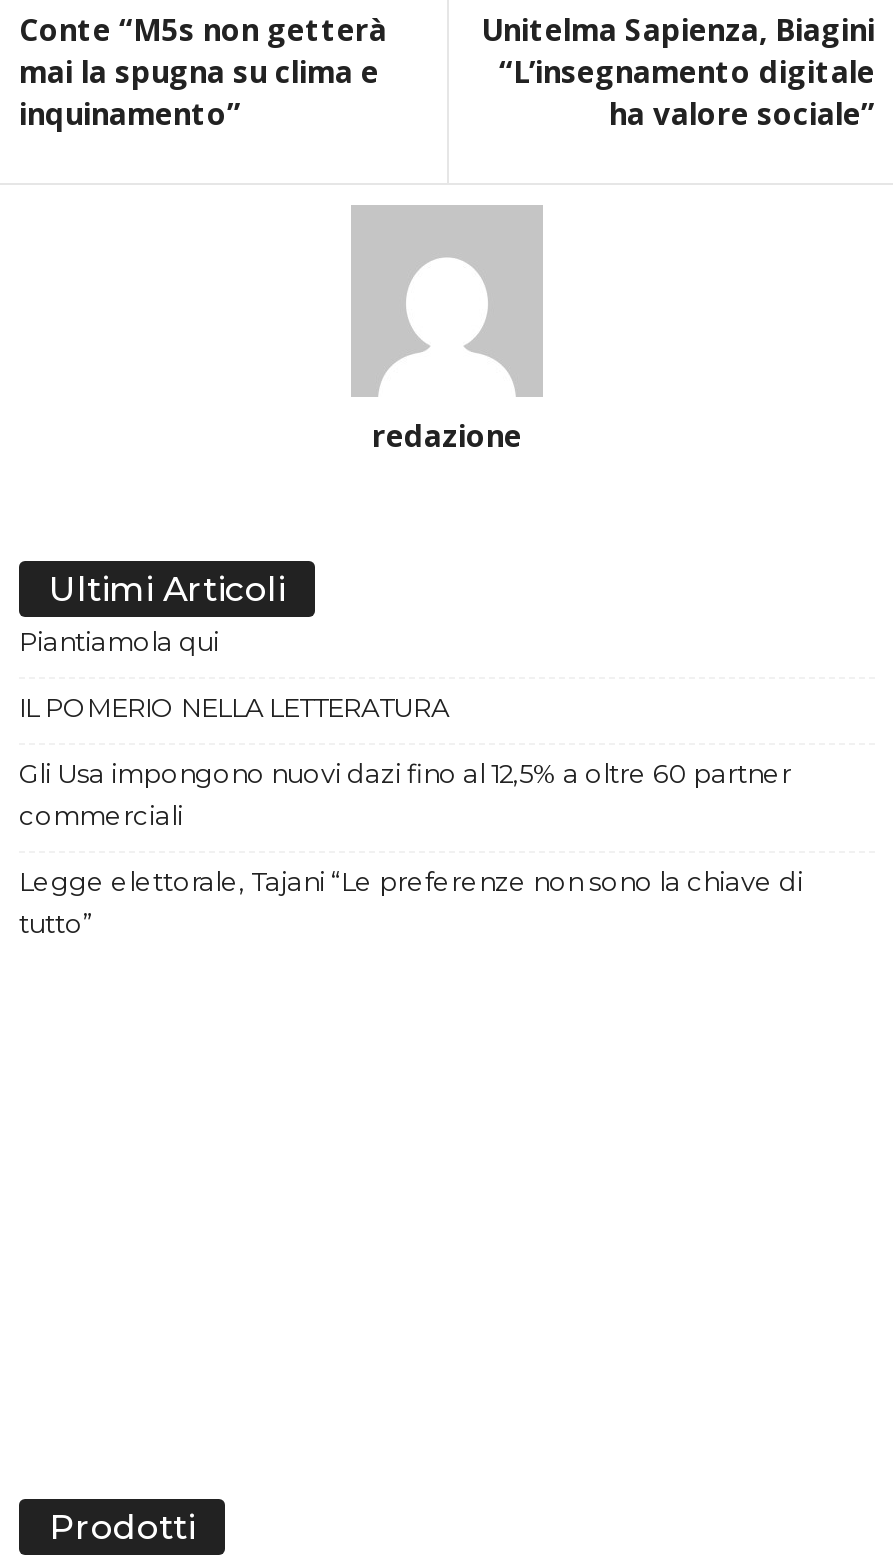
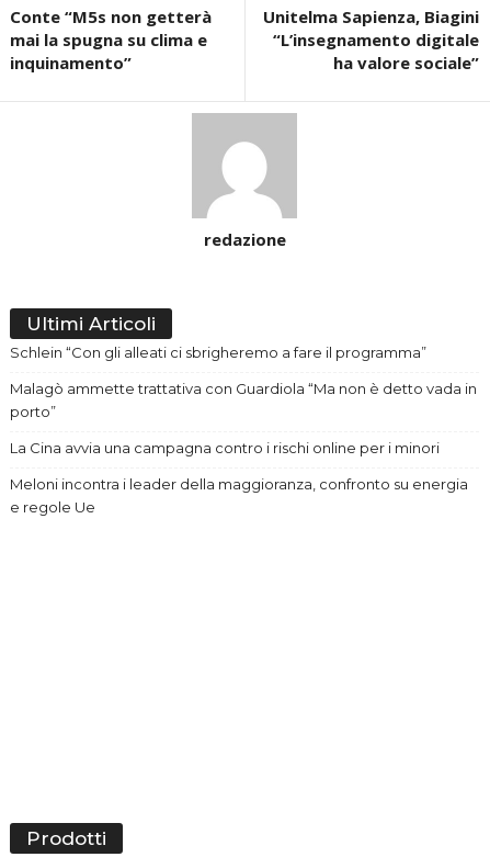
- Piantiamola qui
+ Schlein “Con gli alleati ci sbrigheremo a fare il programma”

- IL POMERIO NELLA LETTERATURA
+ Malagò ammette trattativa con Guardiola “Ma non è detto vada in
+ porto”

- Gli Usa impongono nuovi dazi fino al 12,5% a oltre 60 partner
- commerciali
+ La Cina avvia una campagna contro i rischi online per i minori

- Legge elettorale, Tajani “Le preferenze non sono la chiave di
- tutto”
+ Meloni incontra i leader della maggioranza, confronto su energia
+ e regole Ue
